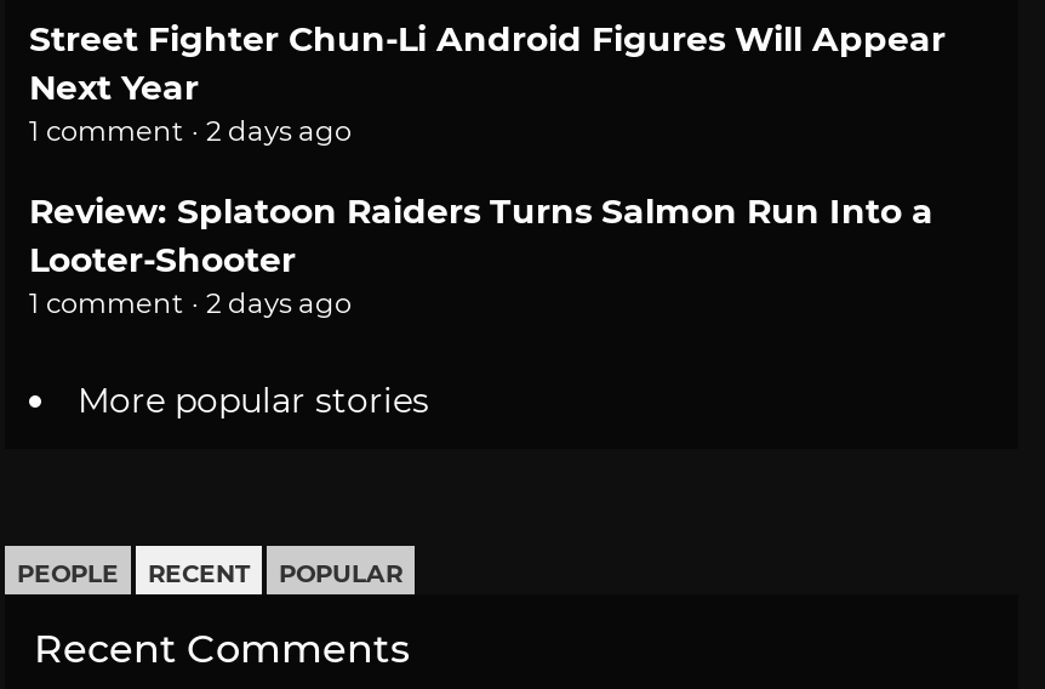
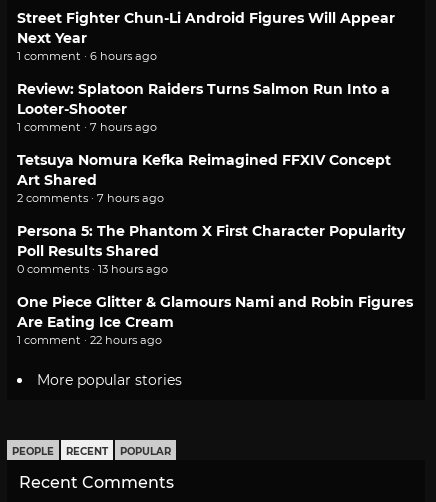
- 1 comment · 2 days ago
+ 1 comment · 6 hours ago

- 1 comment · 2 days ago
+ 1 comment · 7 hours ago
+ Tetsuya Nomura Kefka Reimagined FFXIV Concept
+ Art Shared
+ 2 comments · 7 hours ago
+ Persona 5: The Phantom X First Character Popularity
+ Poll Results Shared
+ 0 comments · 13 hours ago
+ One Piece Glitter & Glamours Nami and Robin Figures
+ Are Eating Ice Cream
+ 1 comment · 22 hours ago
